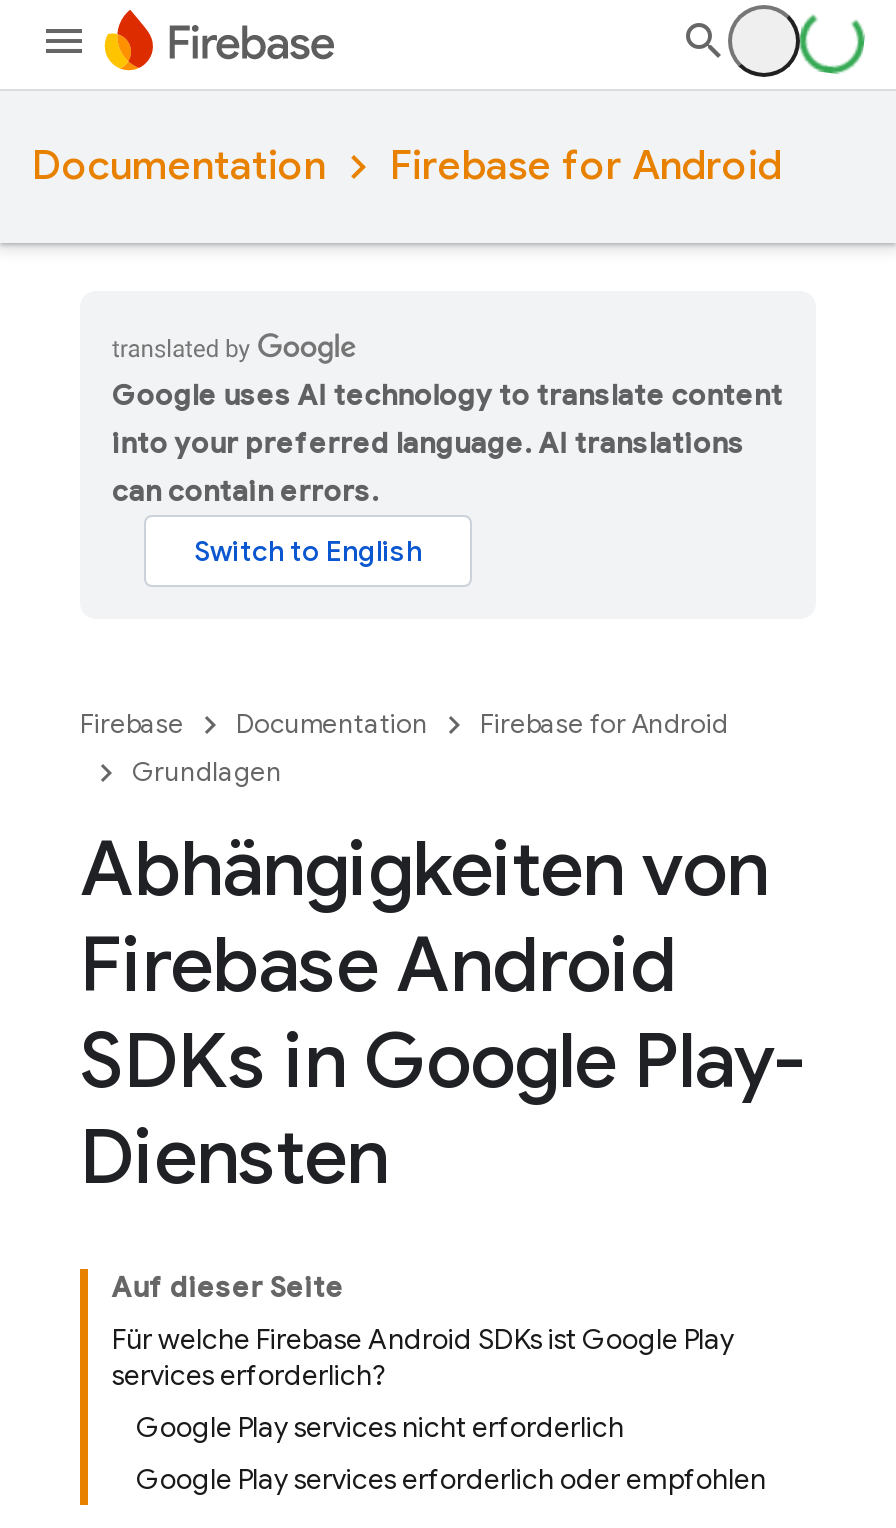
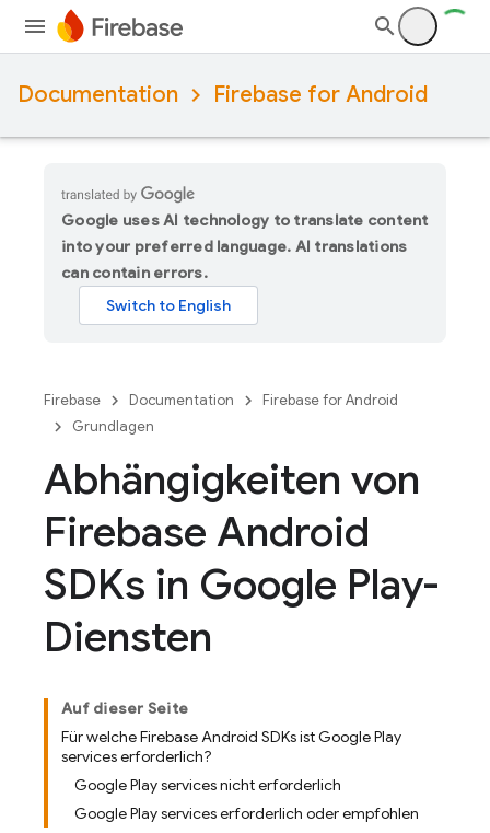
- [image]
+ [image]
